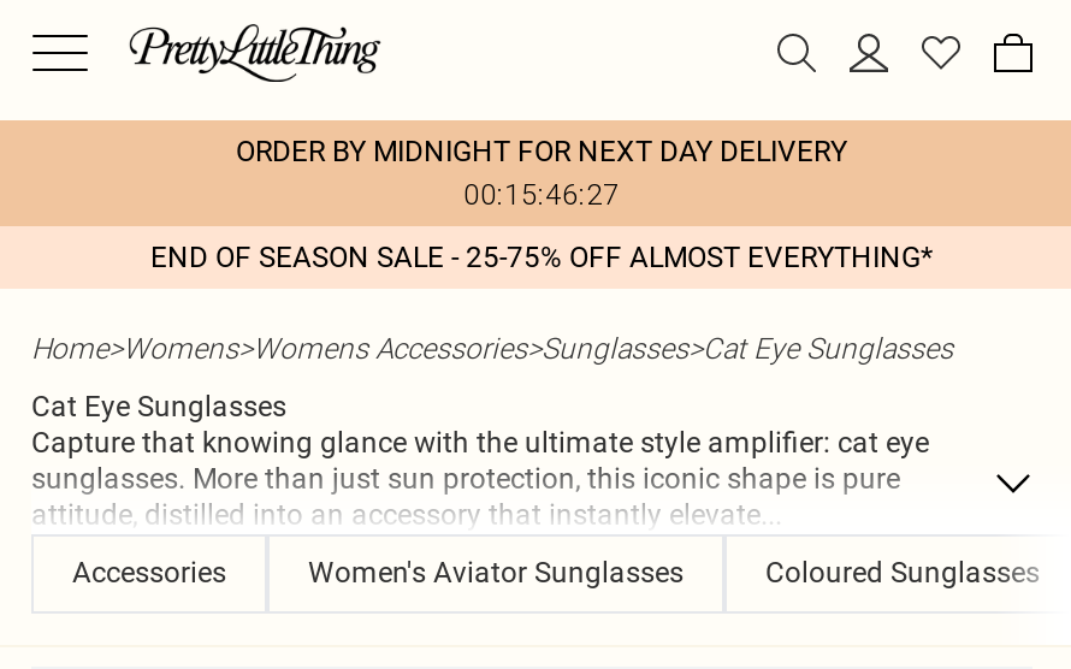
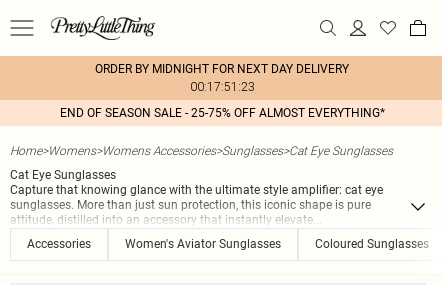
- 00:15:46:27
+ 00:17:51:23
